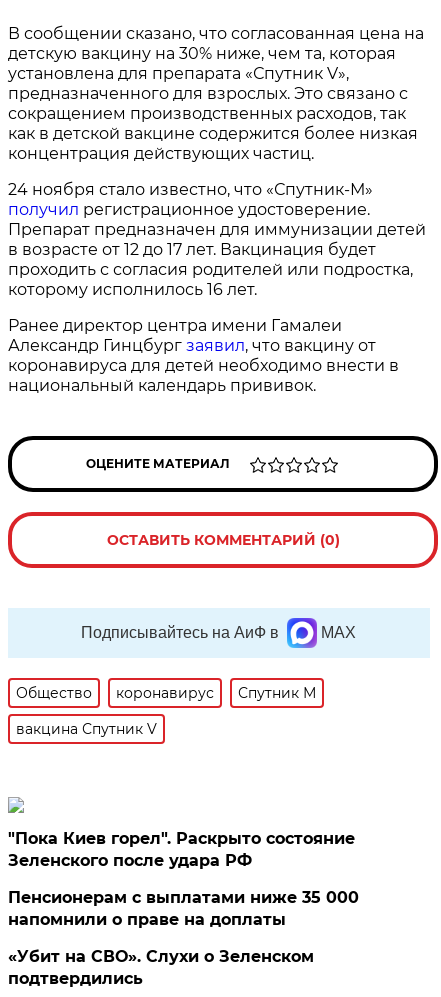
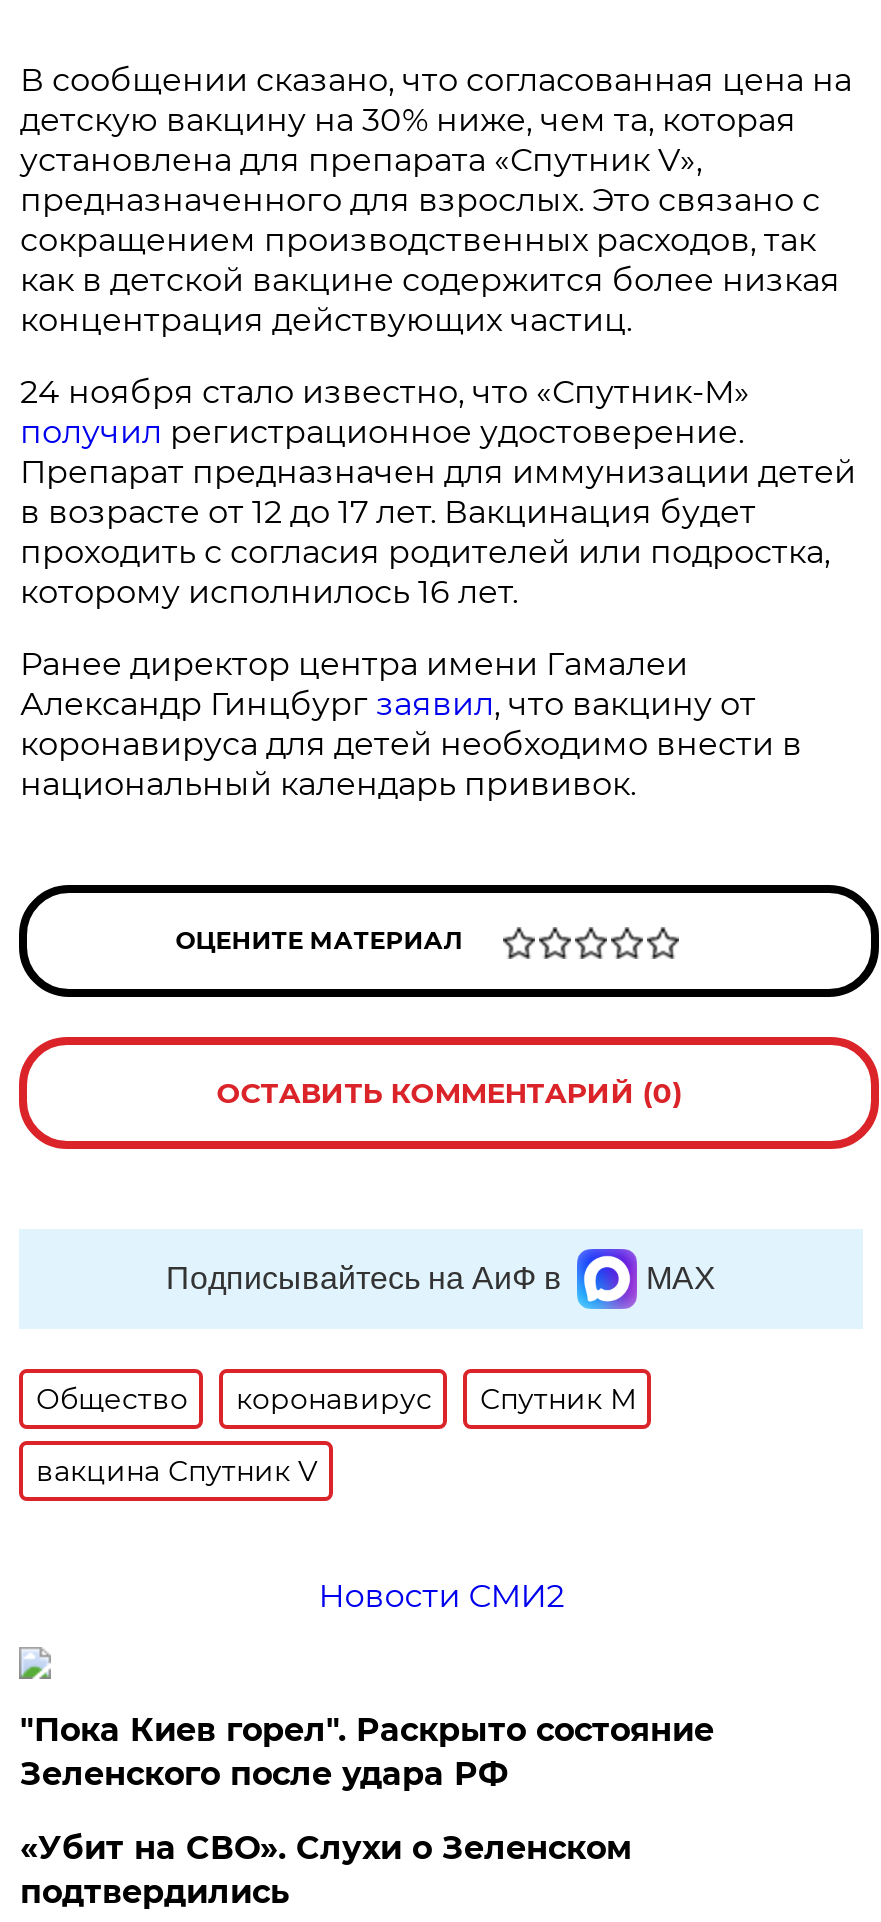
+ Новости СМИ2

moved down: "Пока Киев горел". Раскрыто состояние | Зеленского после удара РФ

- Пенсионерам с выплатами ниже 35 000
- напомнили о праве на доплаты
